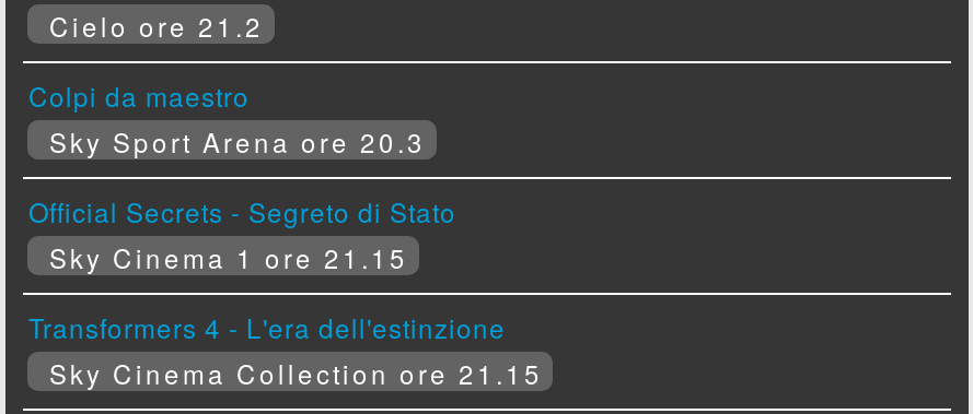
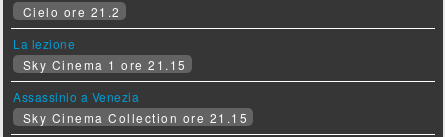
- Colpi da maestro
- Sky Sport Arena ore 20.3
- Official Secrets - Segreto di Stato
+ La lezione

- Transformers 4 - L'era dell'estinzione
+ Assassinio a Venezia
